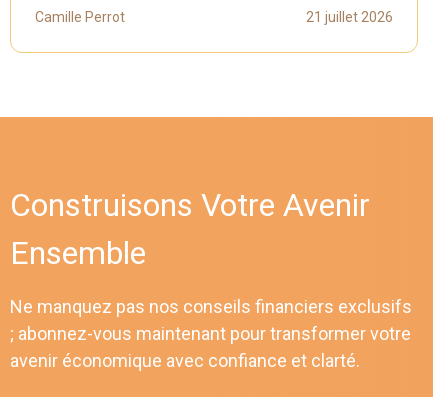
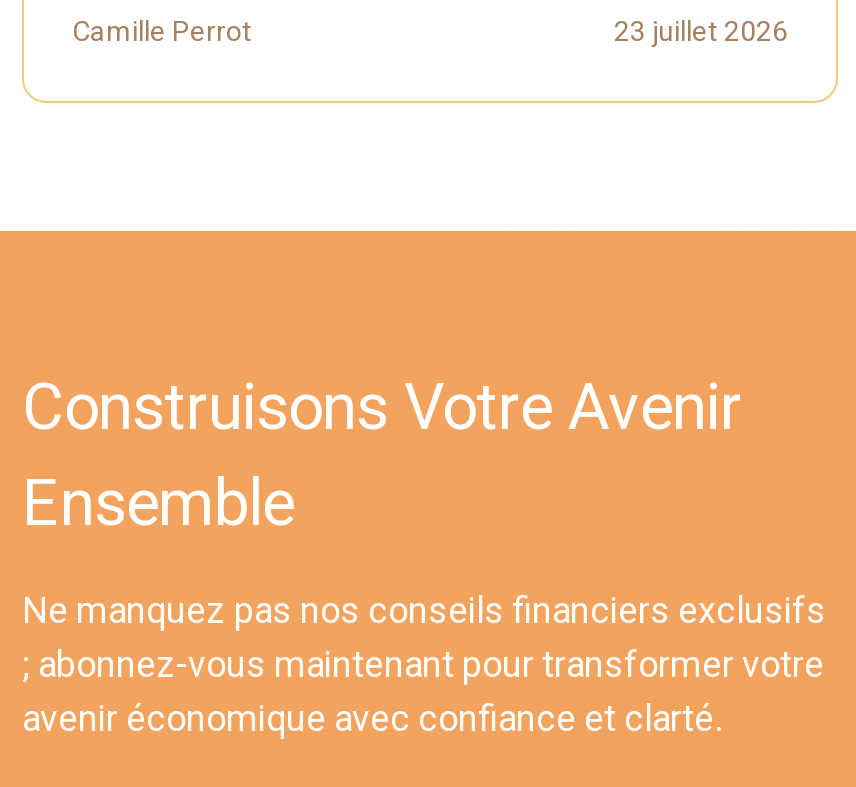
- 21 juillet 2026
+ 23 juillet 2026
